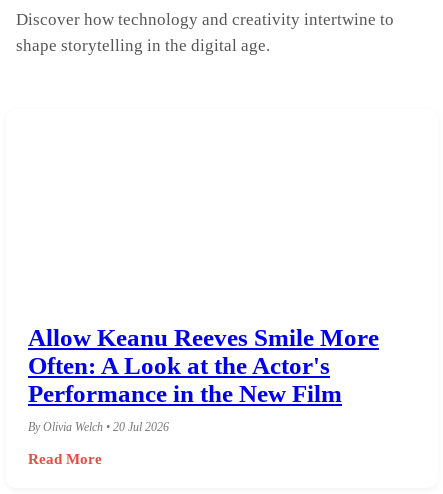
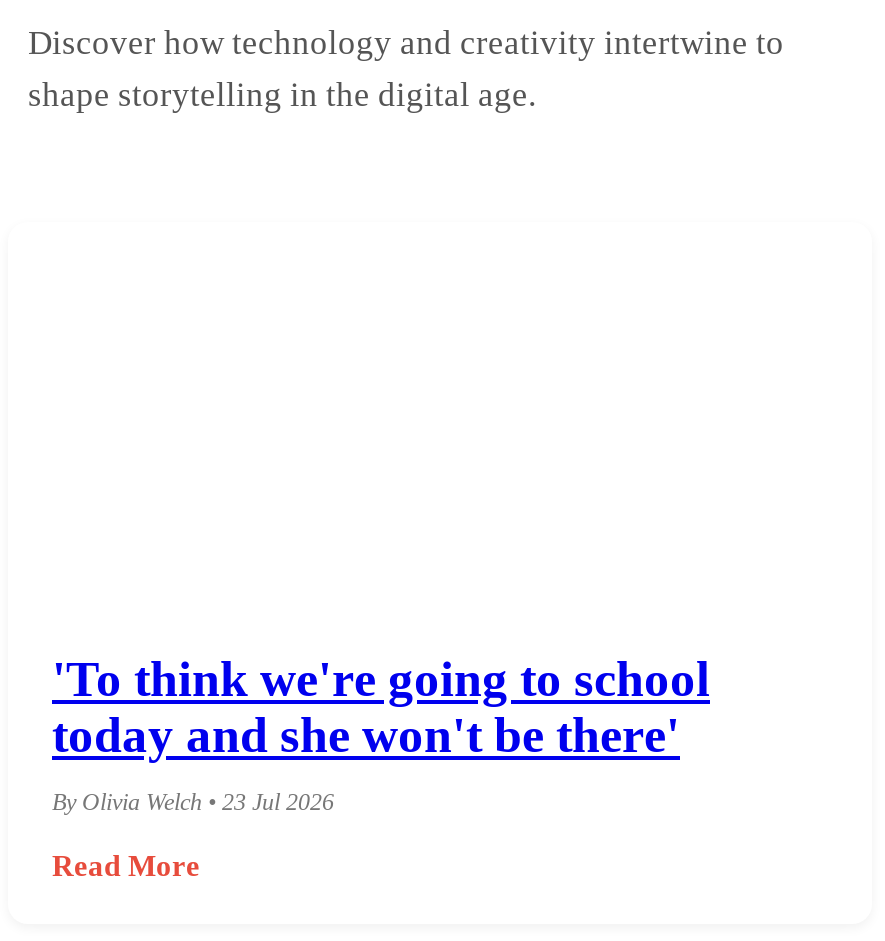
- Allow Keanu Reeves Smile More
- Often: A Look at the Actor's
- Performance in the New Film
+ 'To think we're going to school
+ today and she won't be there'

- By Olivia Welch • 20 Jul 2026
+ By Olivia Welch • 23 Jul 2026
